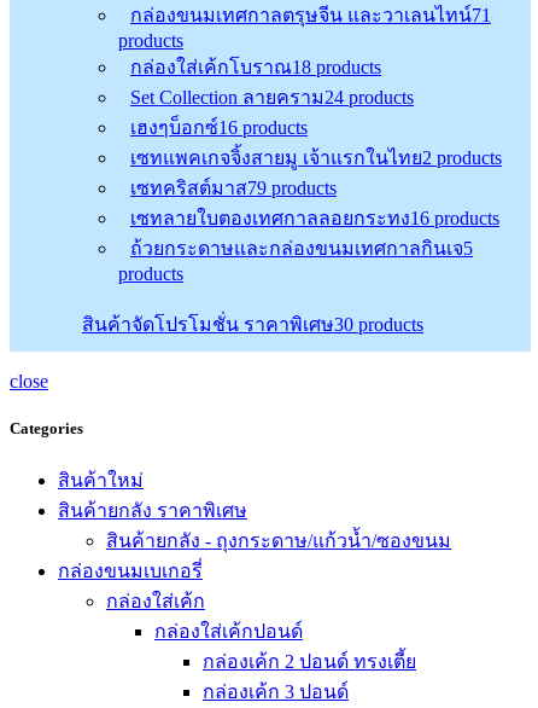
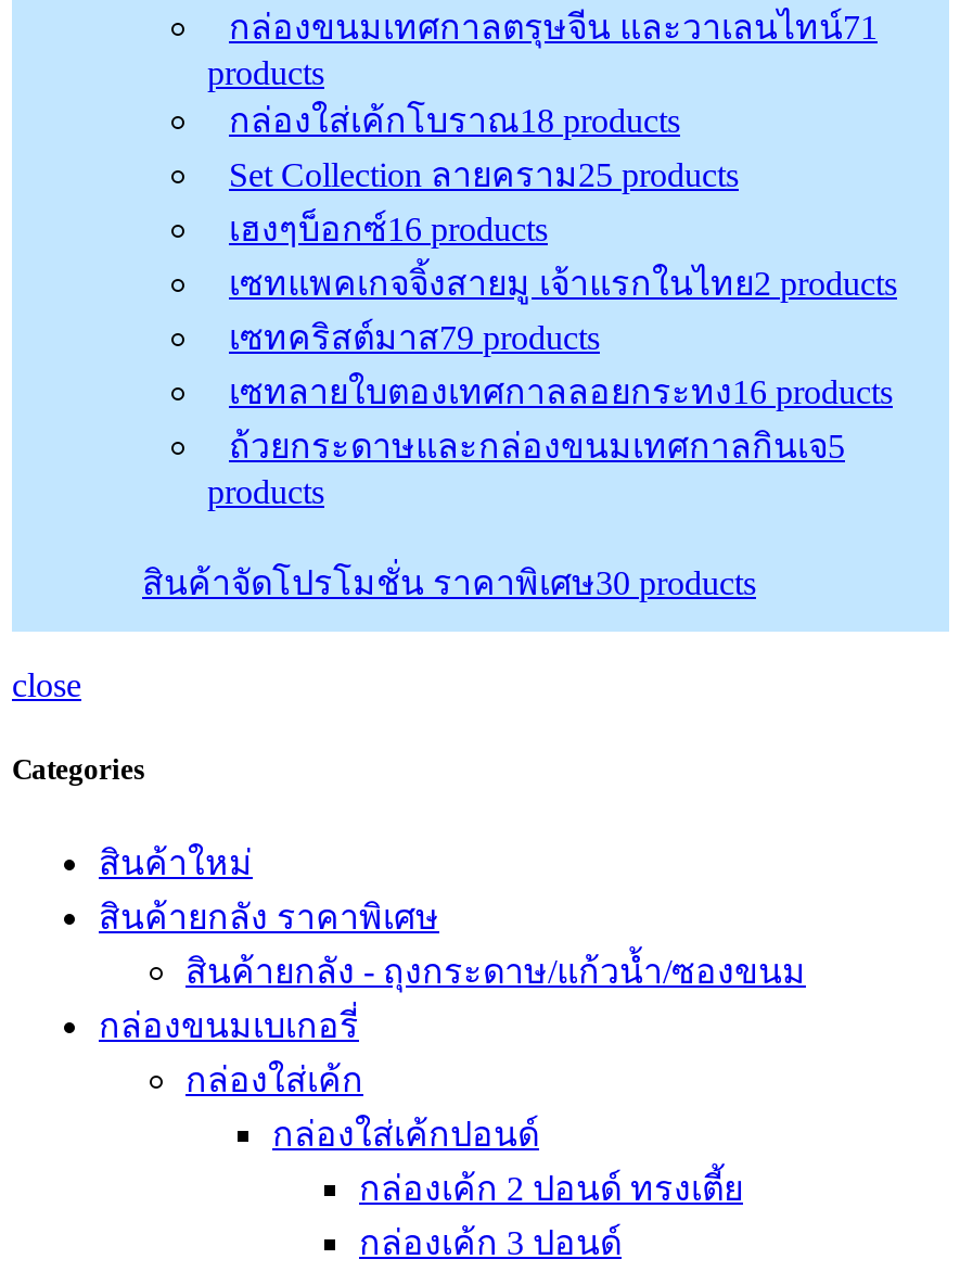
- Set Collection ลายคราม24 products
+ Set Collection ลายคราม25 products
